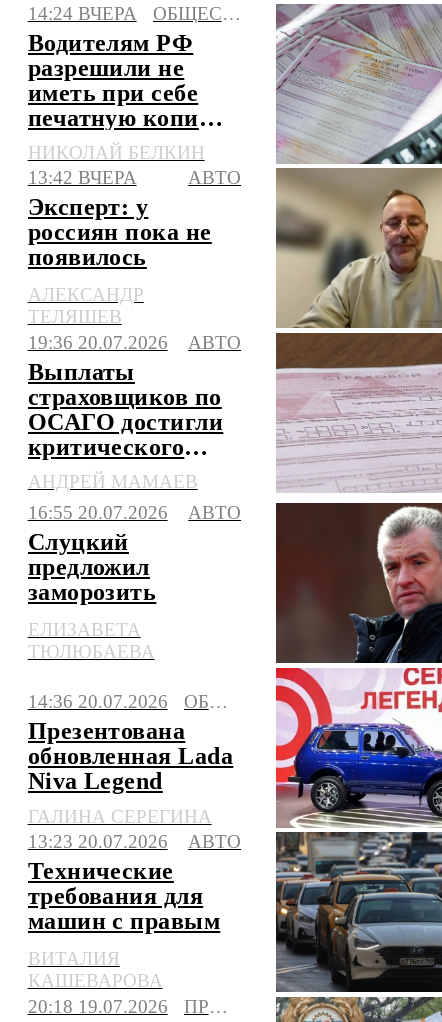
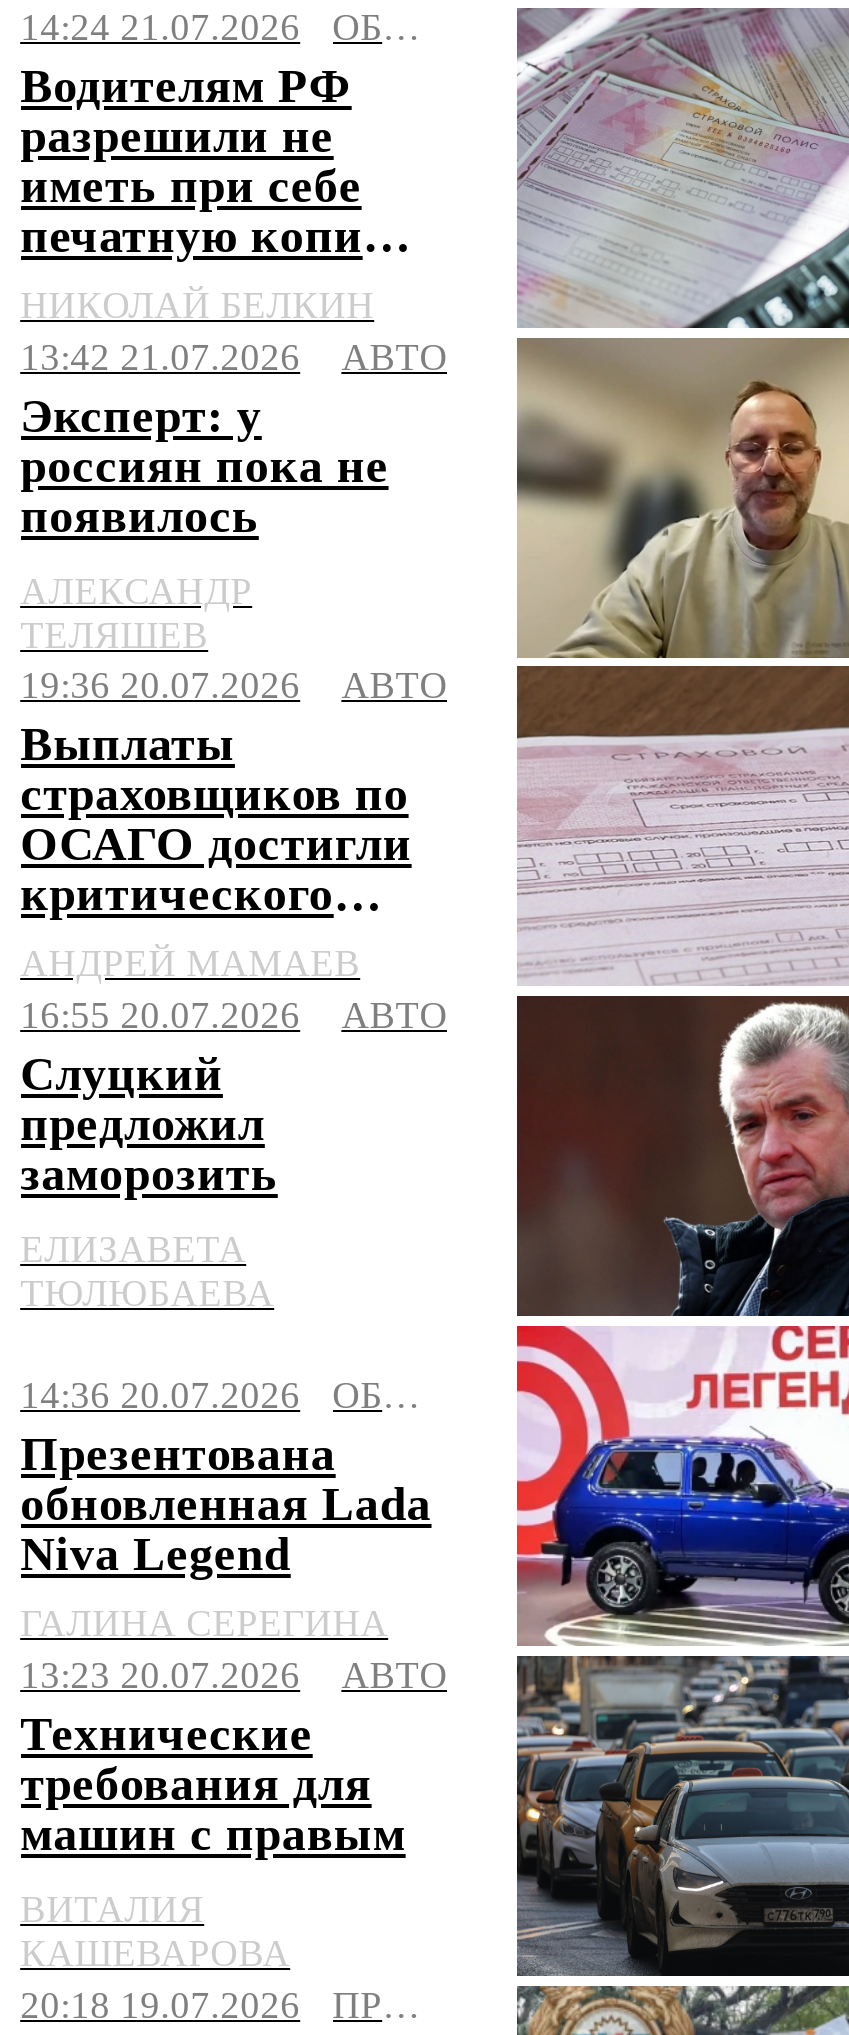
- 14:24 ВЧЕРА
+ 14:24 21.07.2026

- 13:42 ВЧЕРА
+ 13:42 21.07.2026
